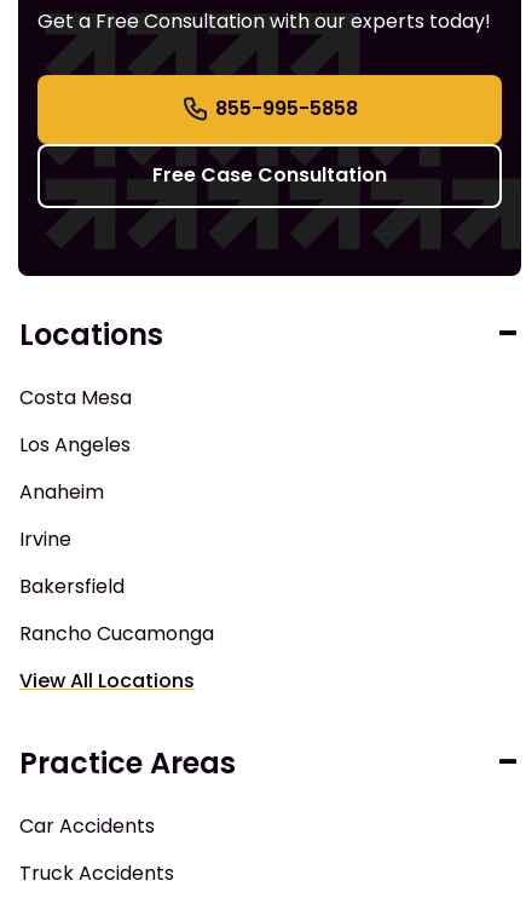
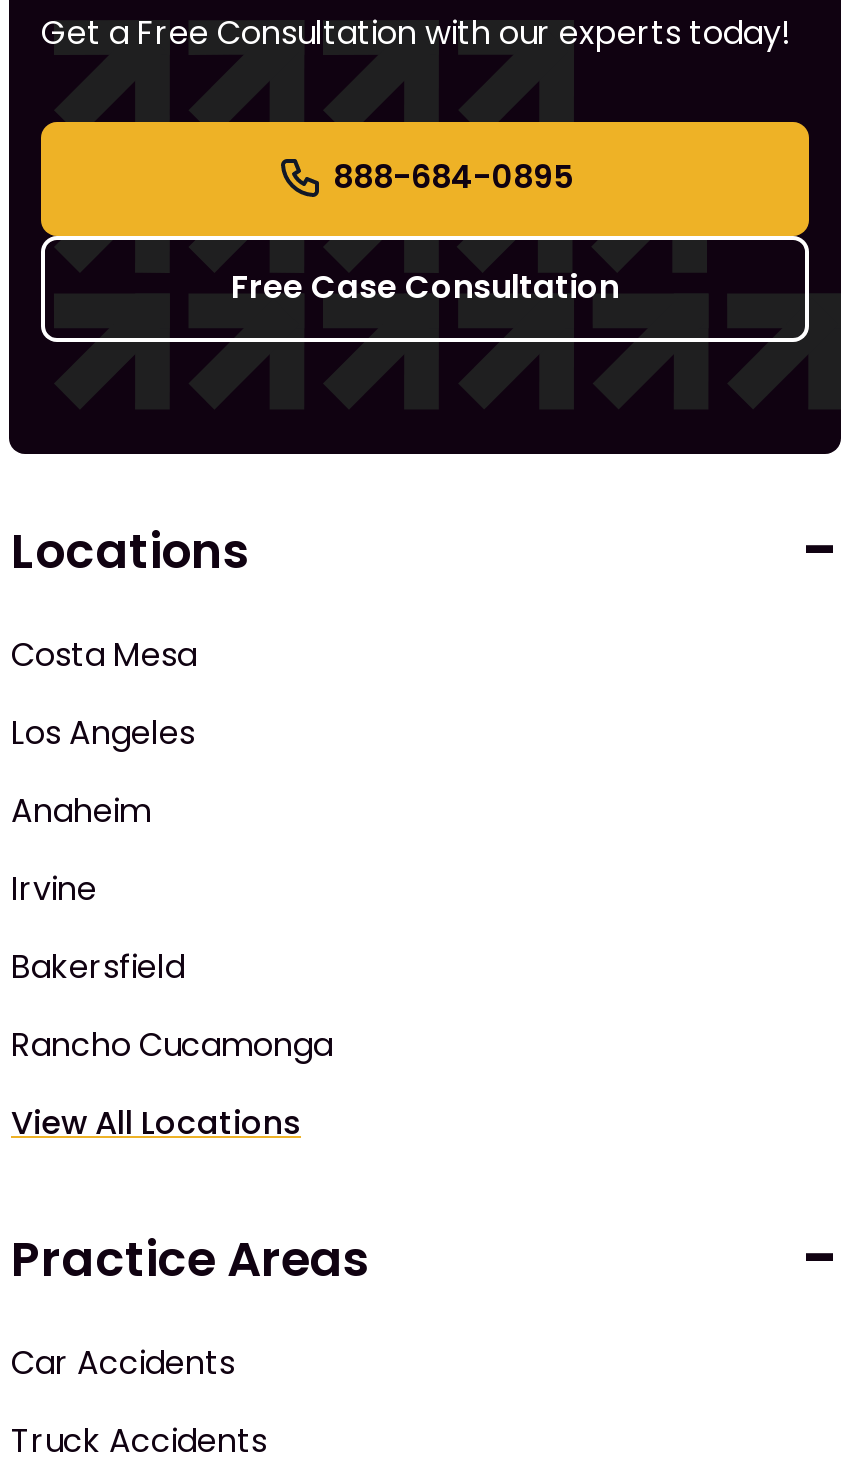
- 855-995-5858
+ 888-684-0895
